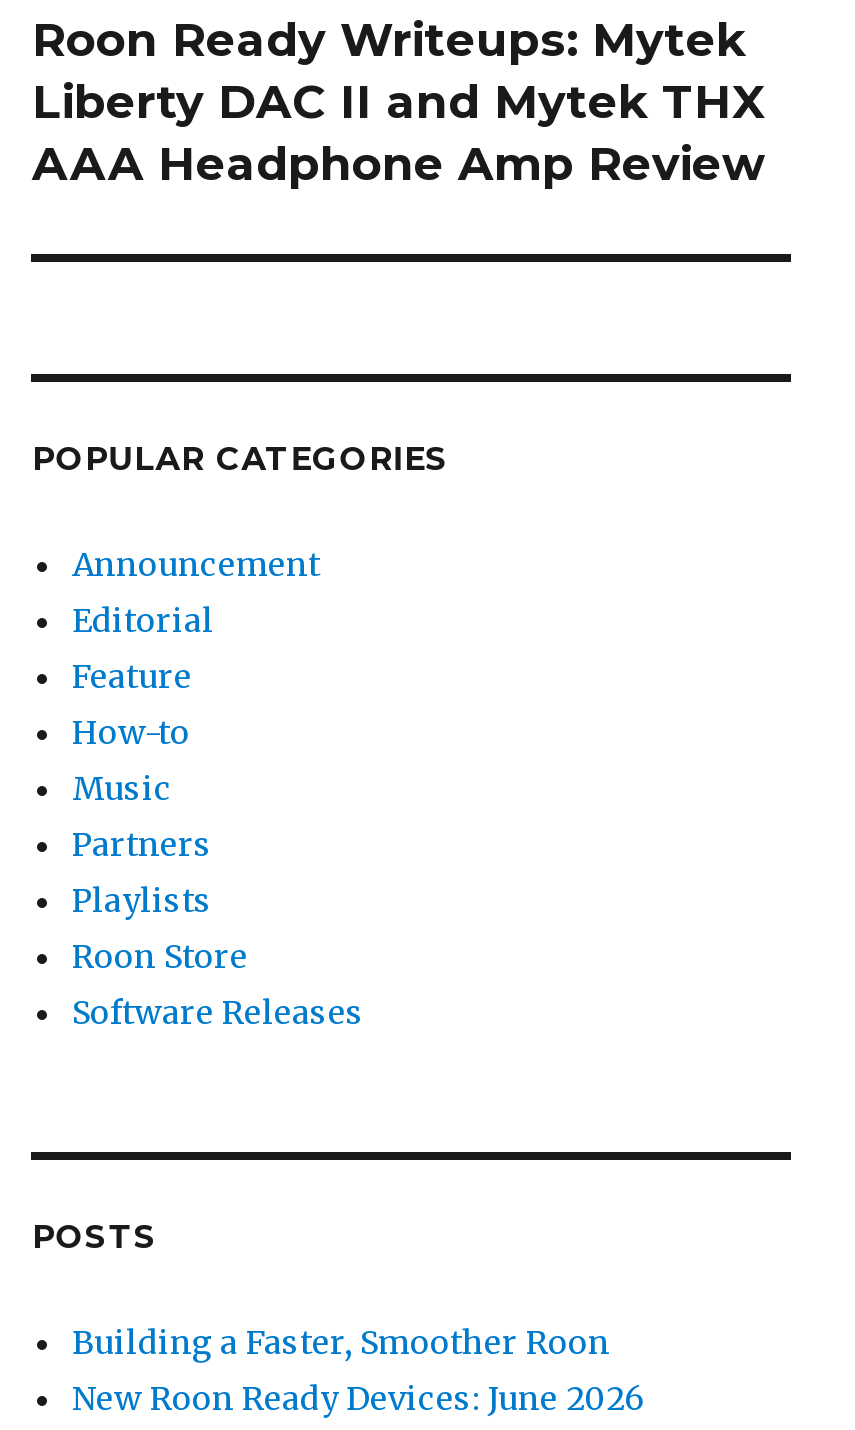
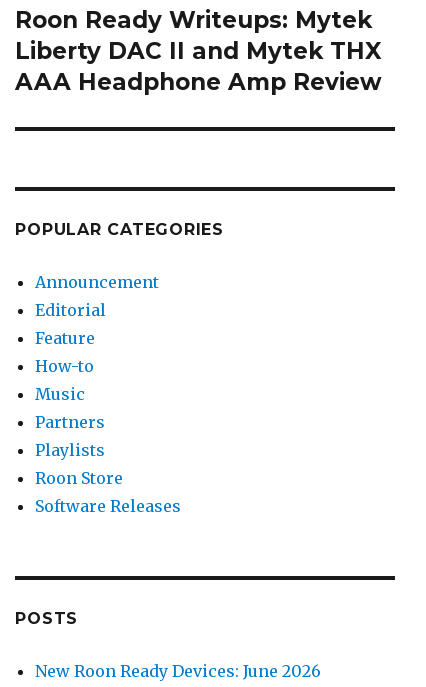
- Building a Faster, Smoother Roon
